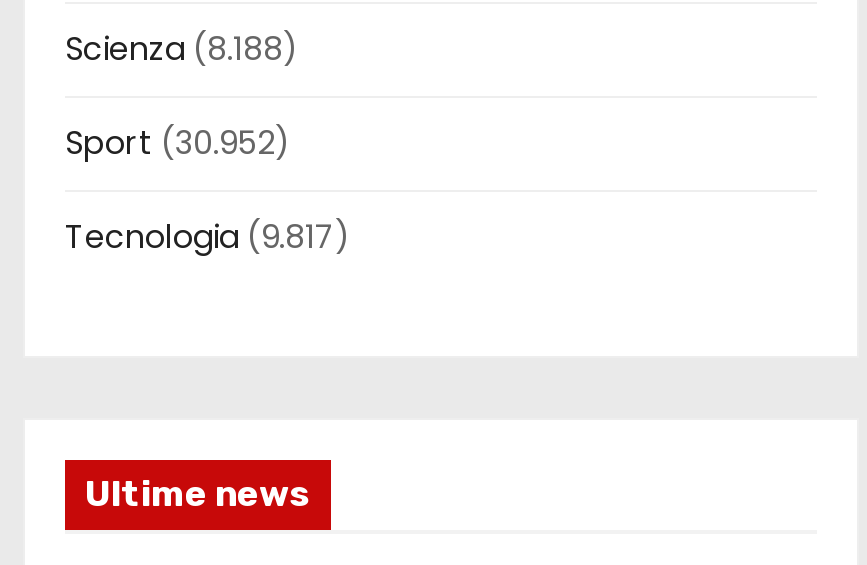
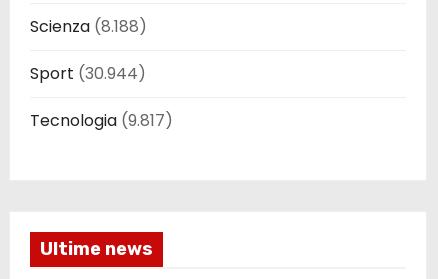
- Sport (30.952)
+ Sport (30.944)
